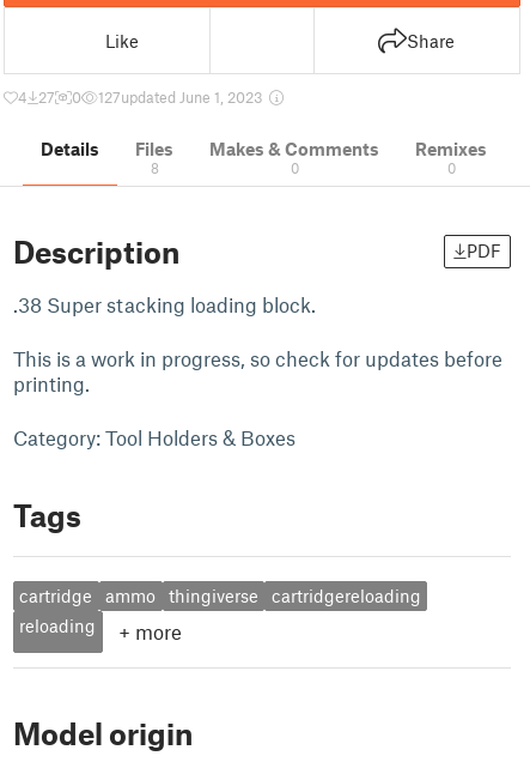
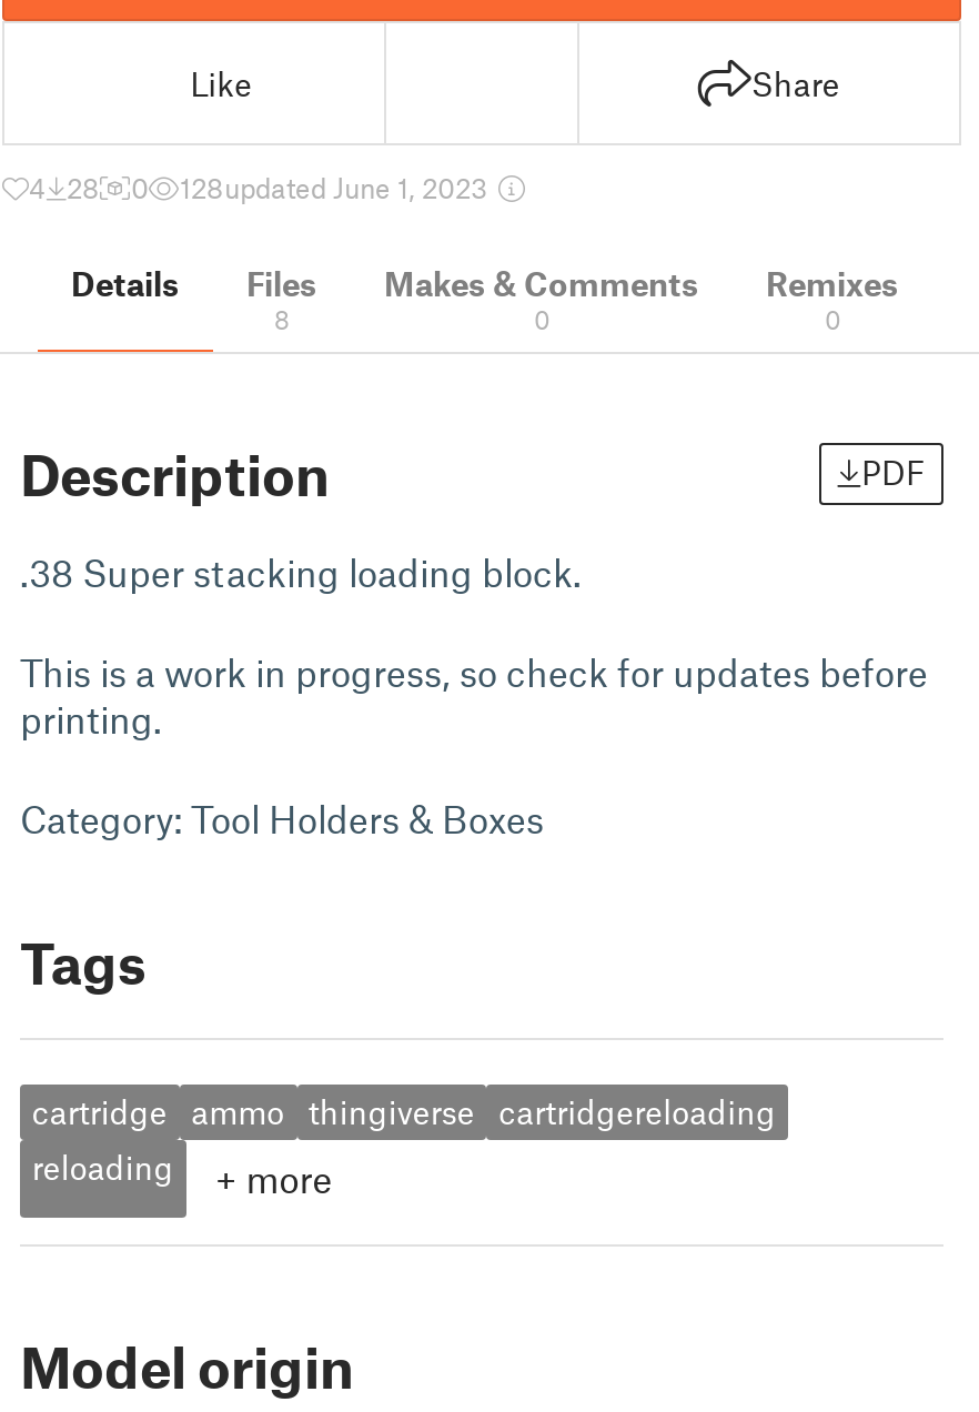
- 4 27
+ 4 28

- 127updated June 1, 2023
+ 128updated June 1, 2023
